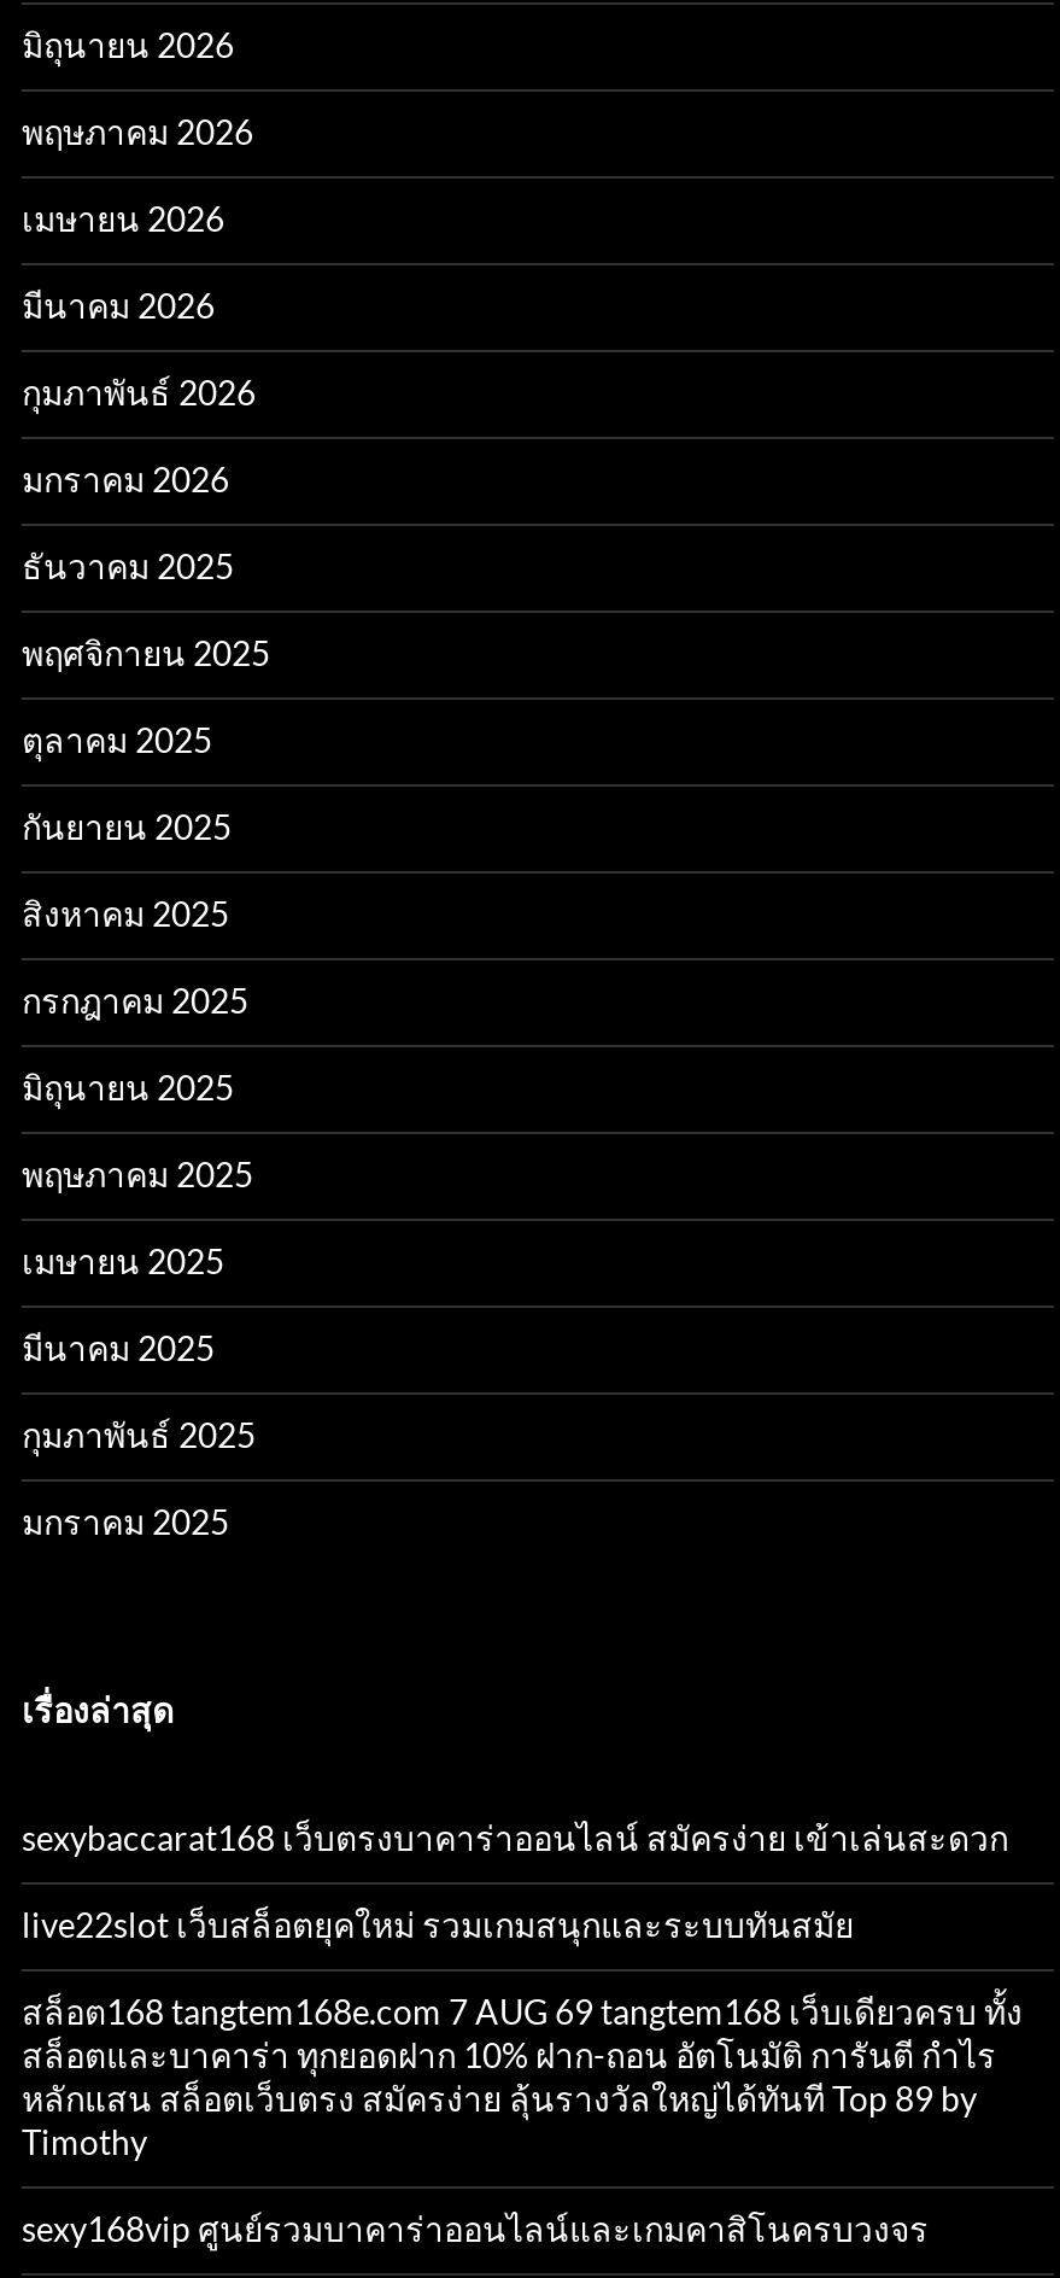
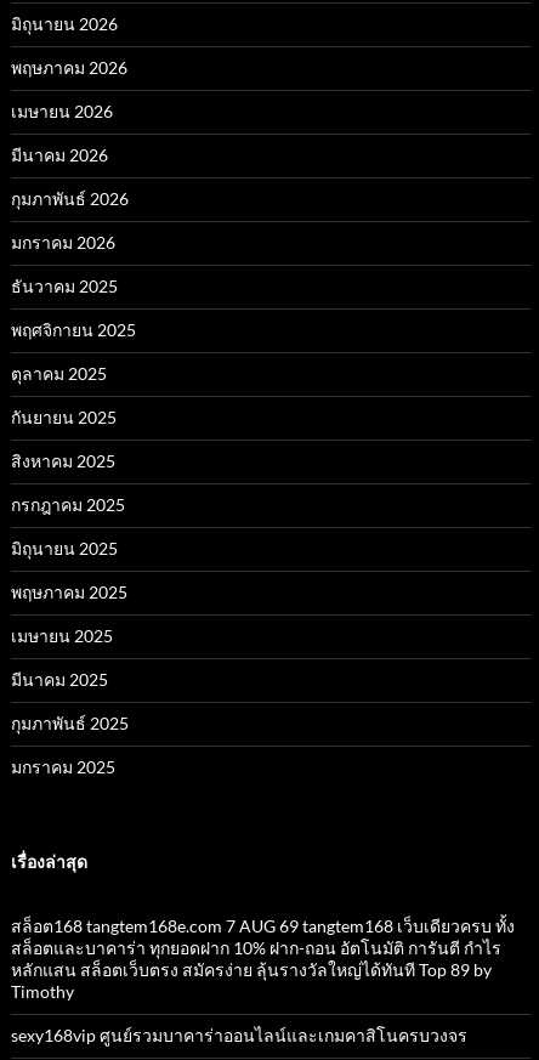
- sexybaccarat168 เว็บตรงบาคาร่าออนไลน์ สมัครง่าย เข้าเล่นสะดวก
- live22slot เว็บสล็อตยุคใหม่ รวมเกมสนุกและระบบทันสมัย
